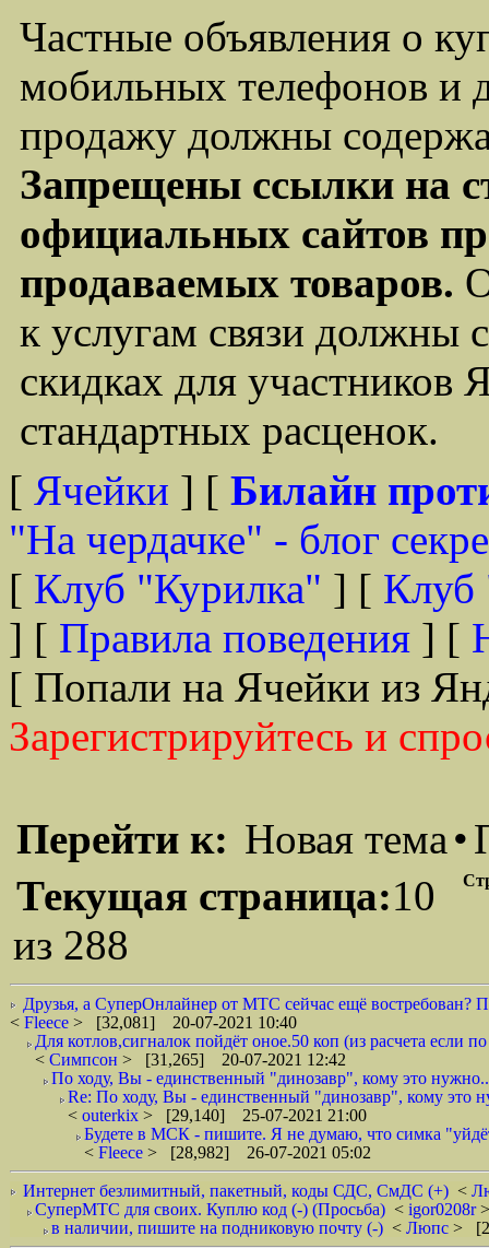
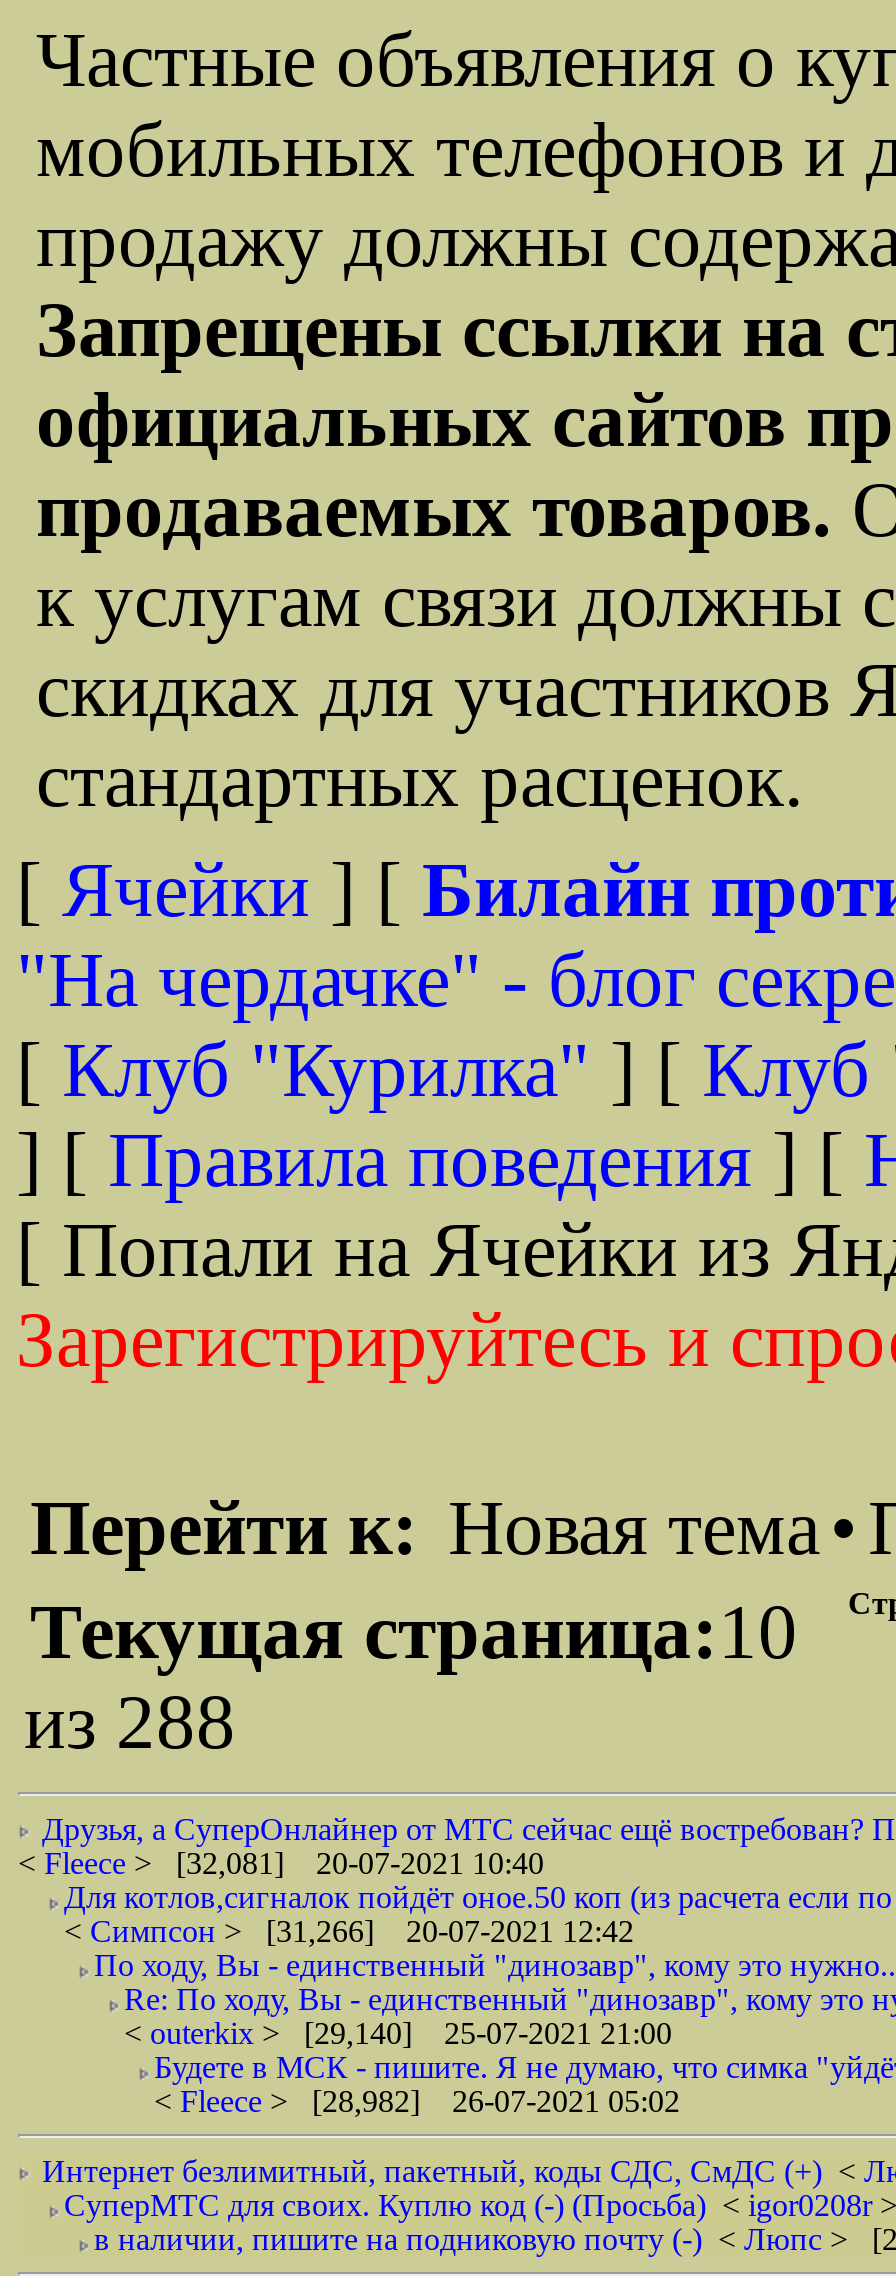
- < Симпсон > [31,265] 20-07-2021 12:42
+ < Симпсон > [31,266] 20-07-2021 12:42
